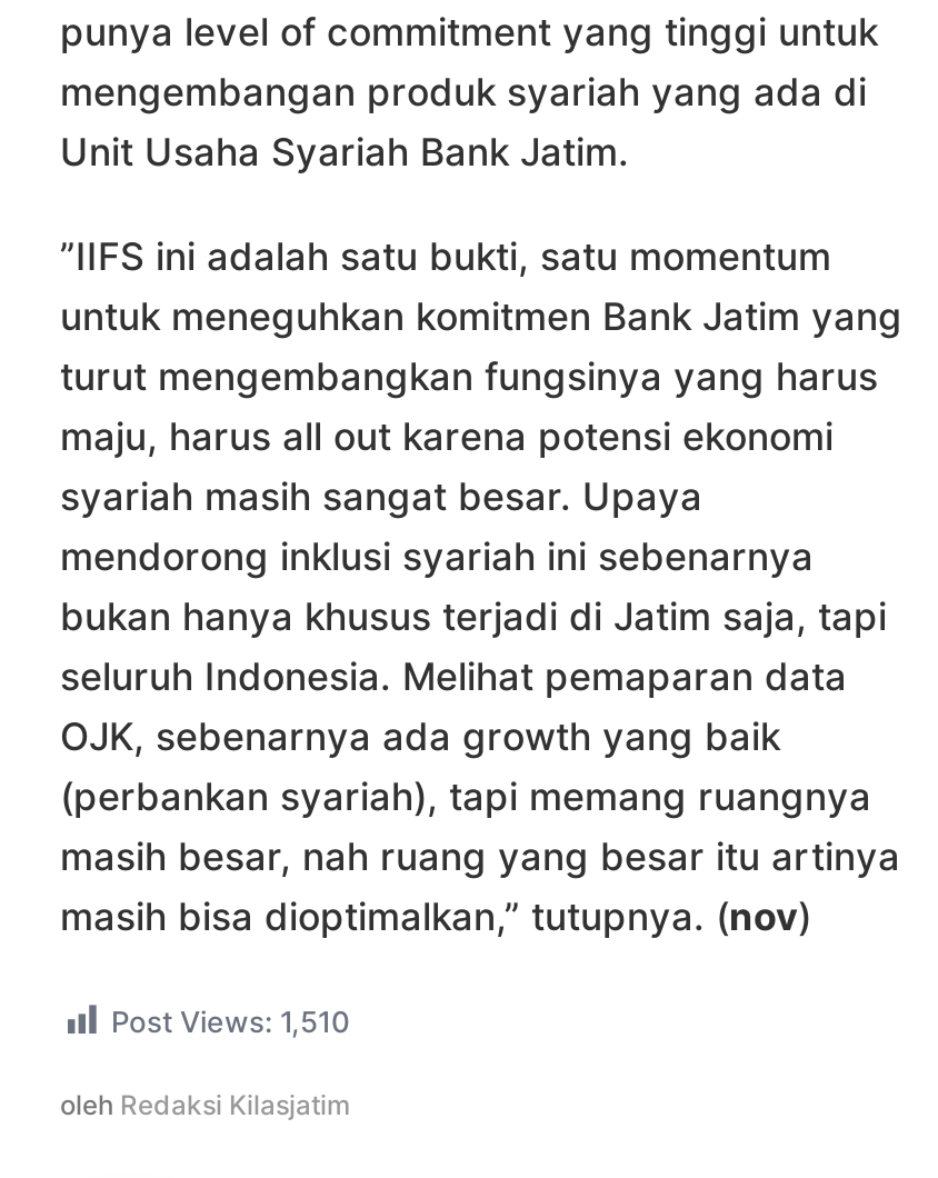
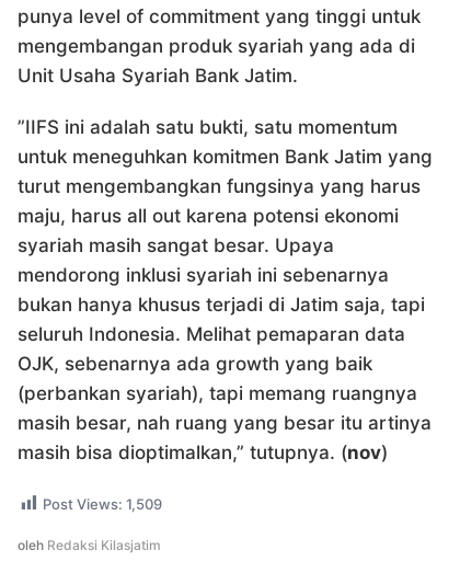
- Post Views: 1,510
+ Post Views: 1,509
